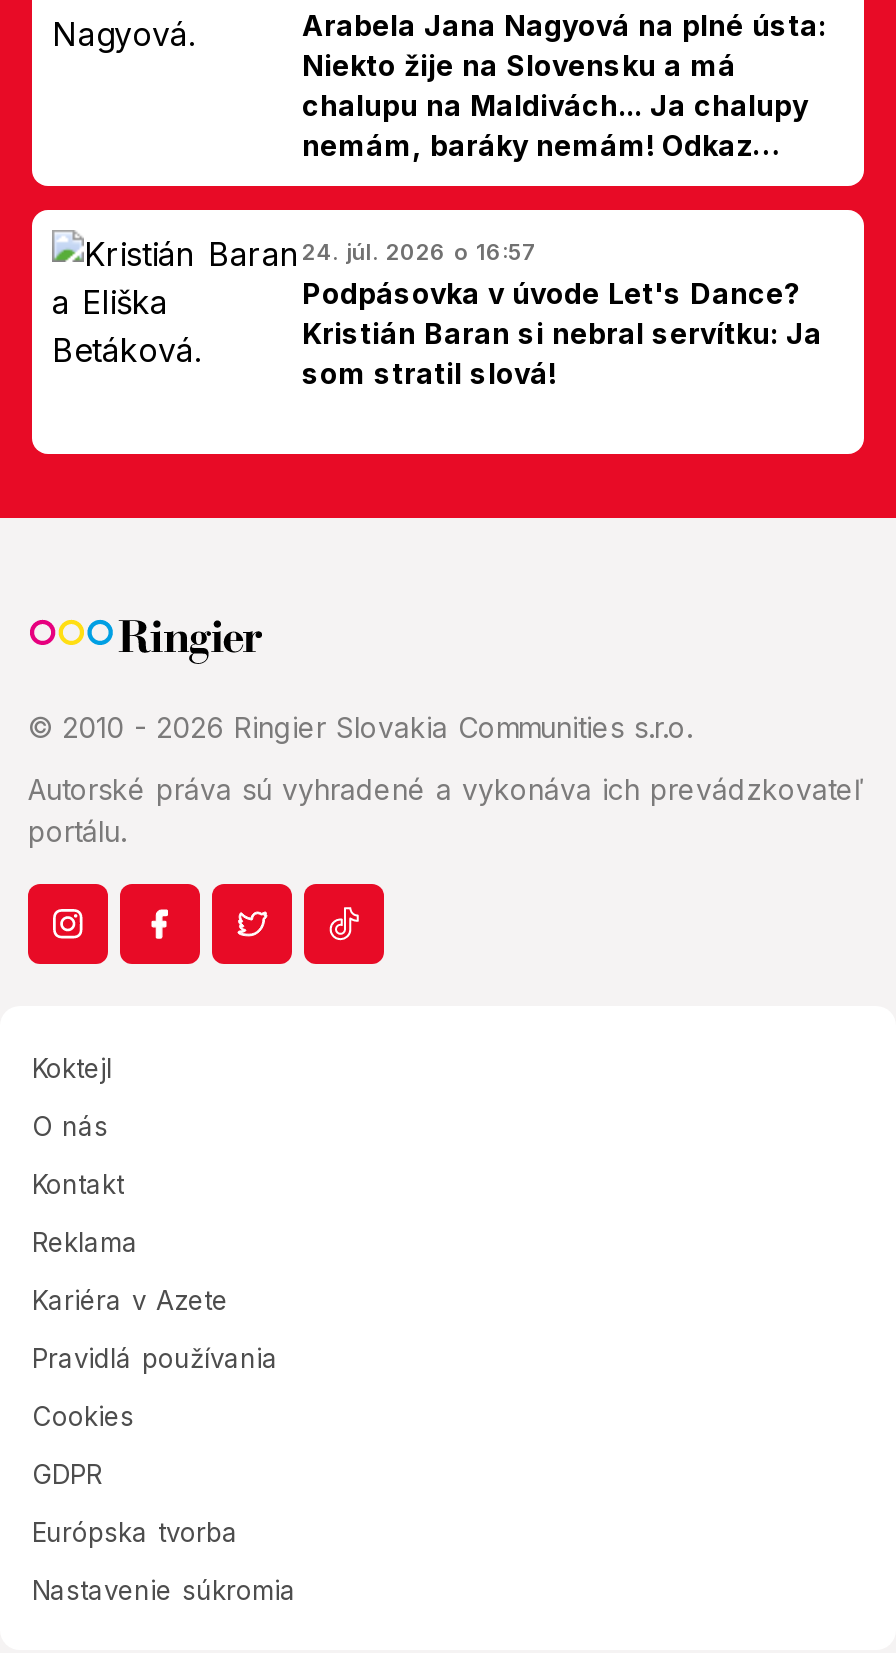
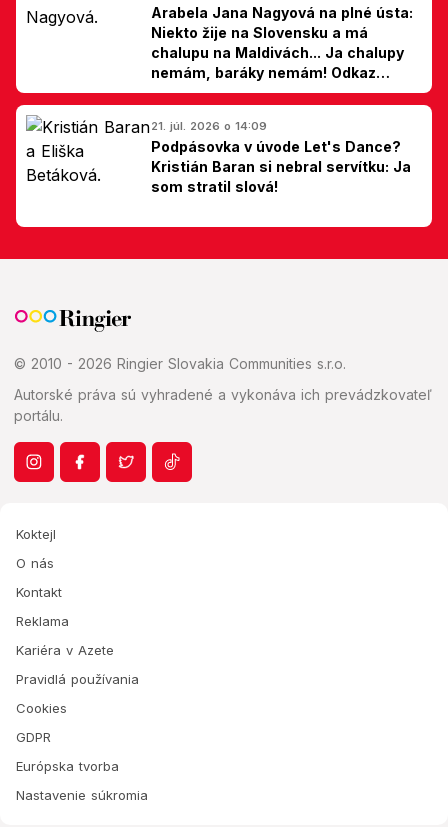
- 24. júl. 2026 o 16:57
+ 21. júl. 2026 o 14:09
